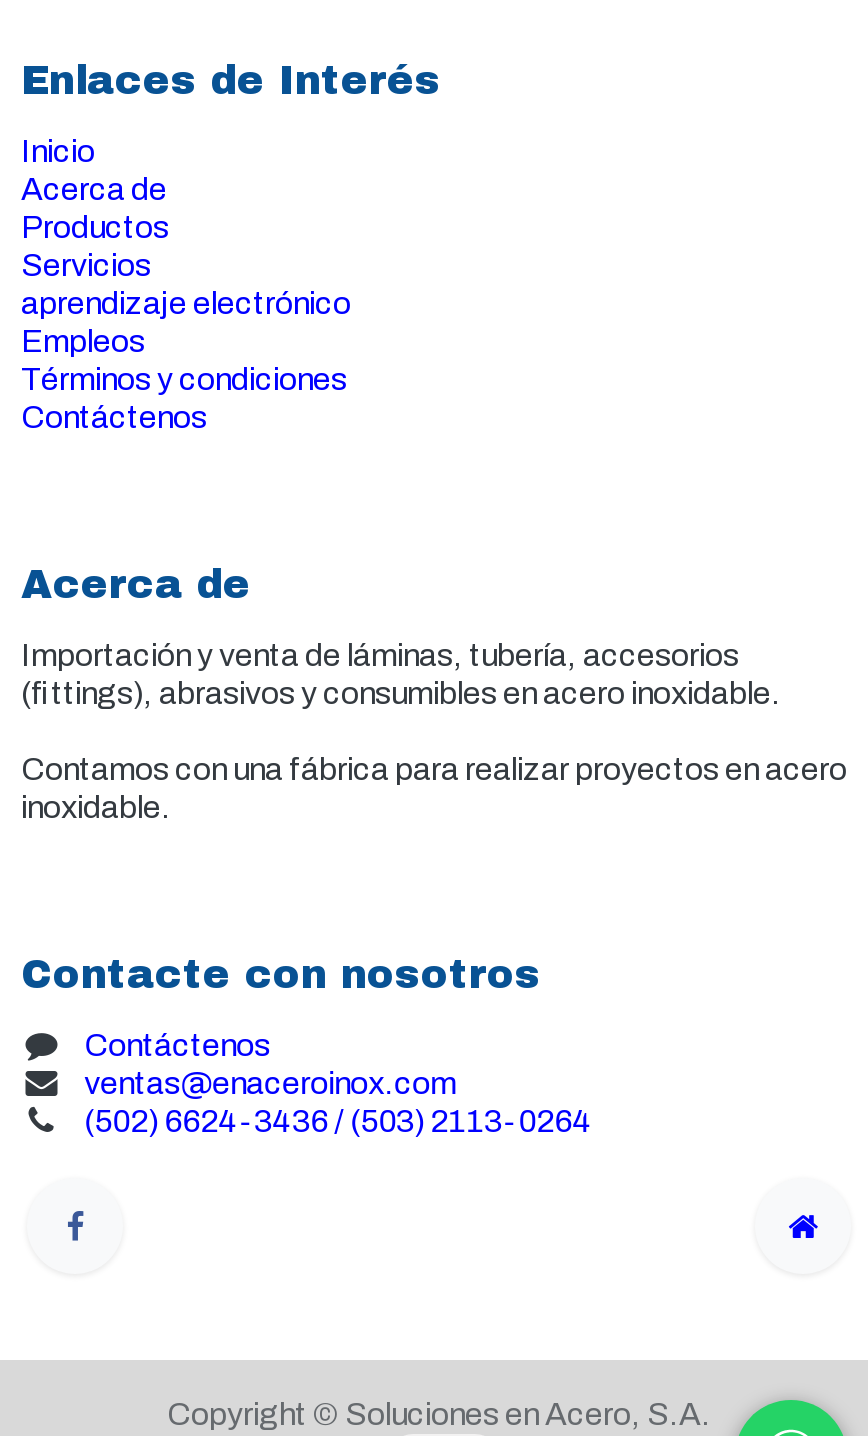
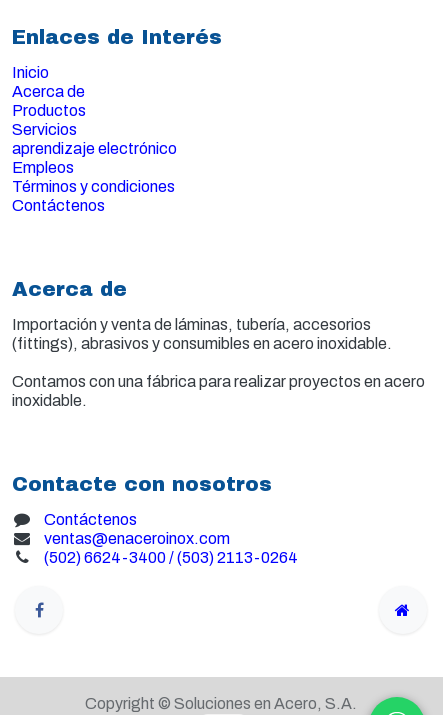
- (502) 6624-3436 / (503) 2113-0264
+ (502) 6624-3400 / (503) 2113-0264
